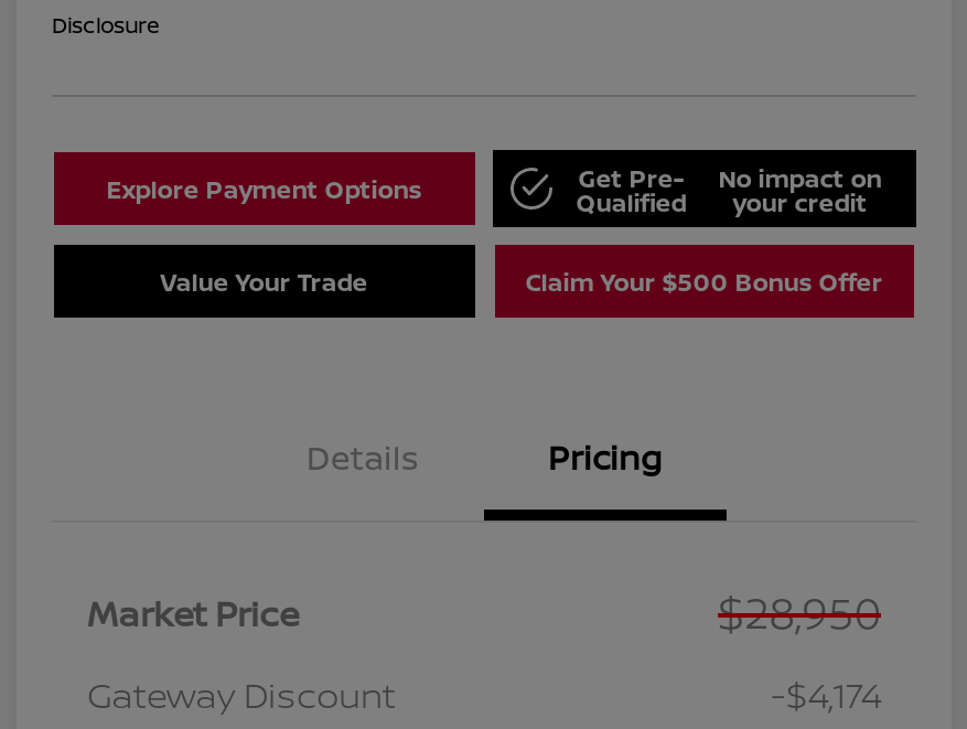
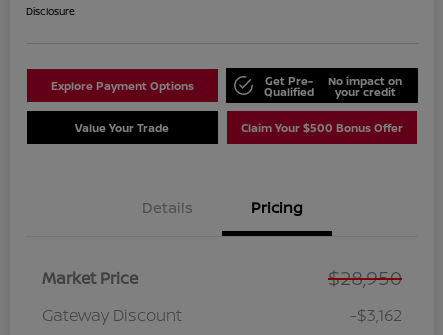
- -$4,174
+ -$3,162
